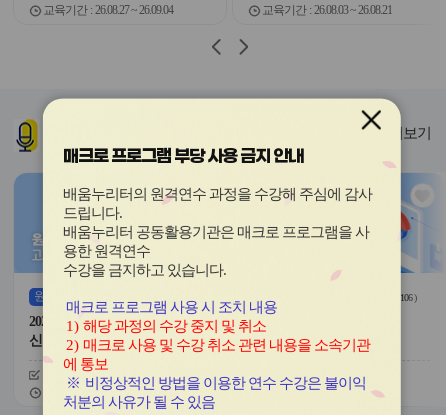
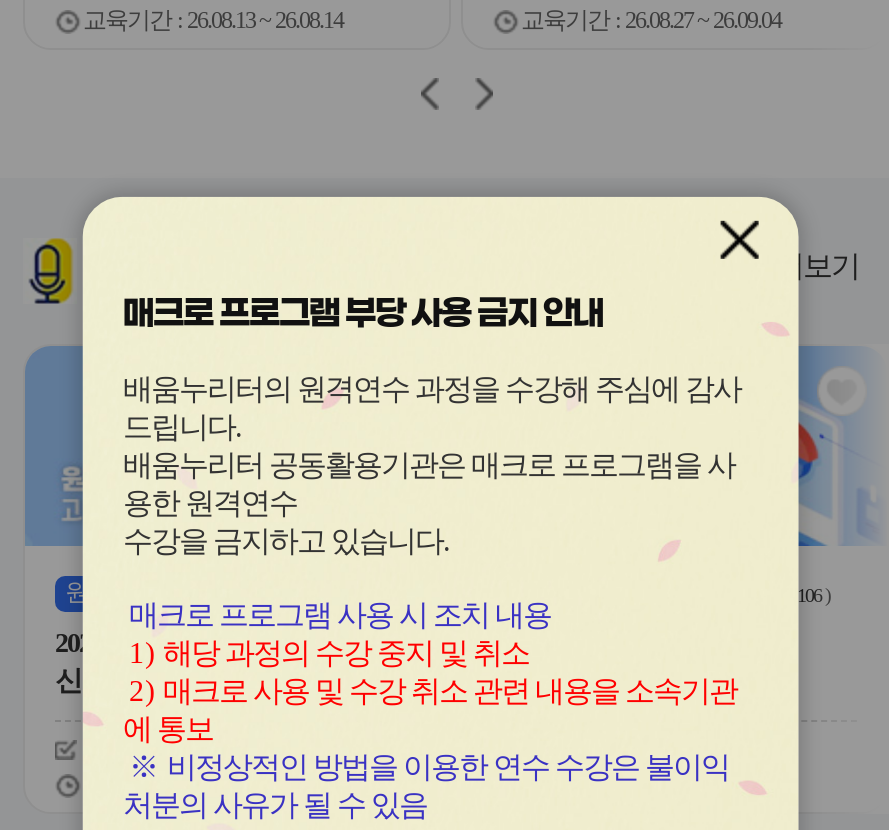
- 교육기간 26.08.27 ~ 26.09.04
+ 교육기간 26.08.13 ~ 26.08.14

- 교육기간 26.08.03 ~ 26.08.21
+ 교육기간 26.08.27 ~ 26.09.04
